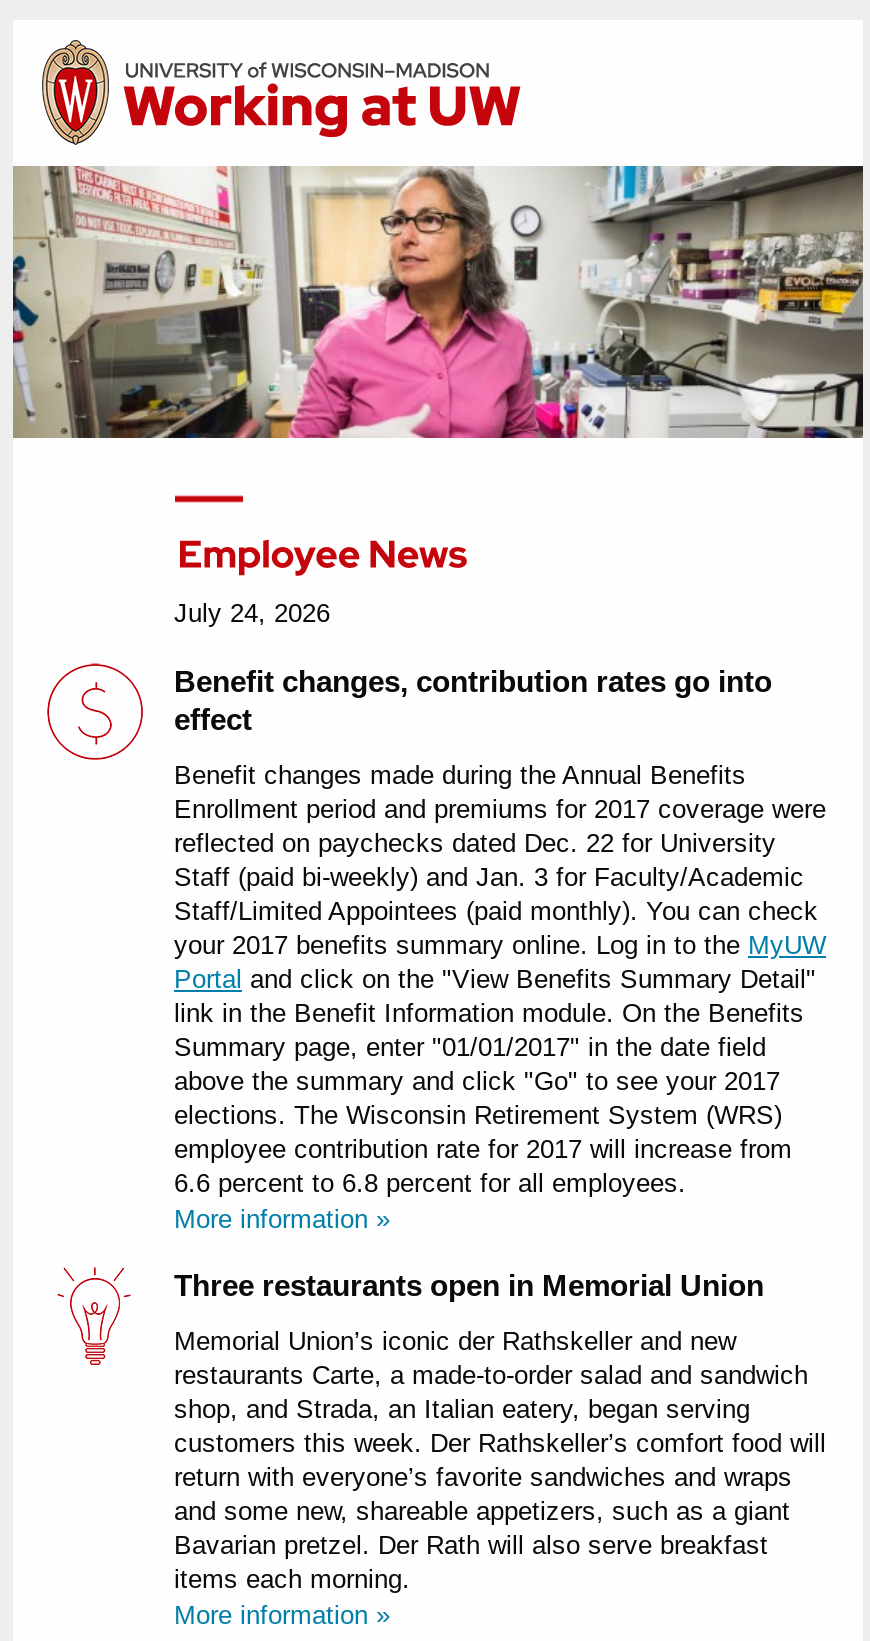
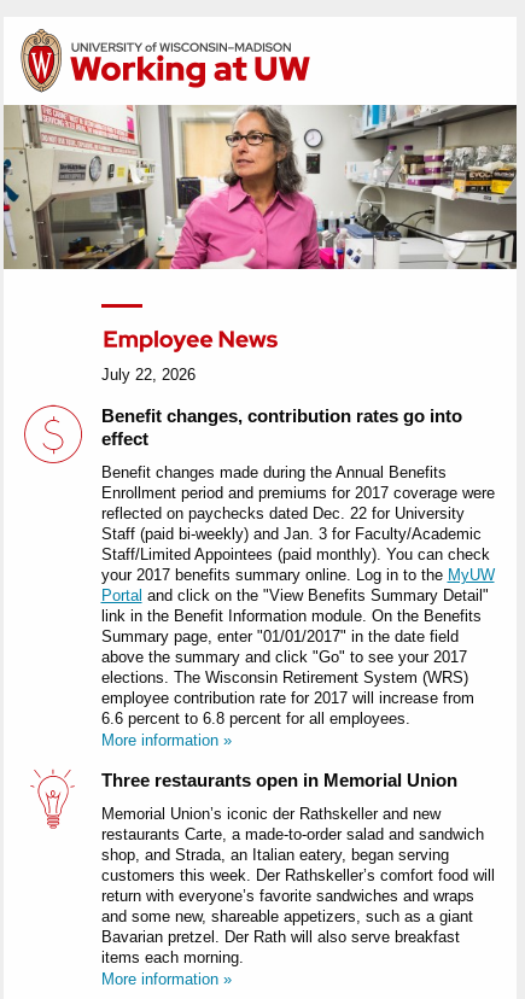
- July 24, 2026
+ July 22, 2026
